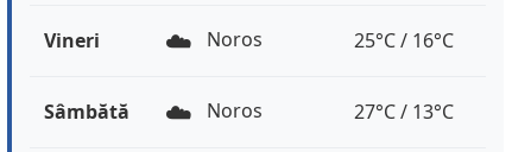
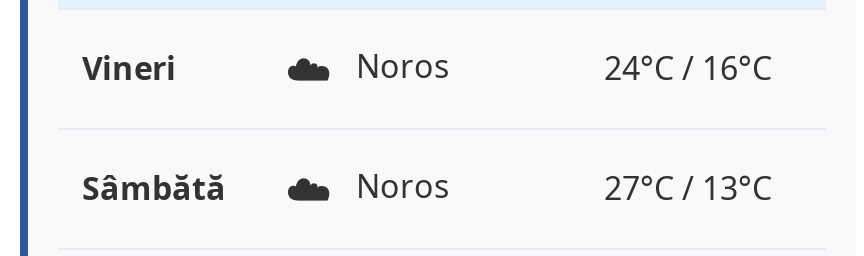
- 25°C / 16°C
+ 24°C / 16°C
